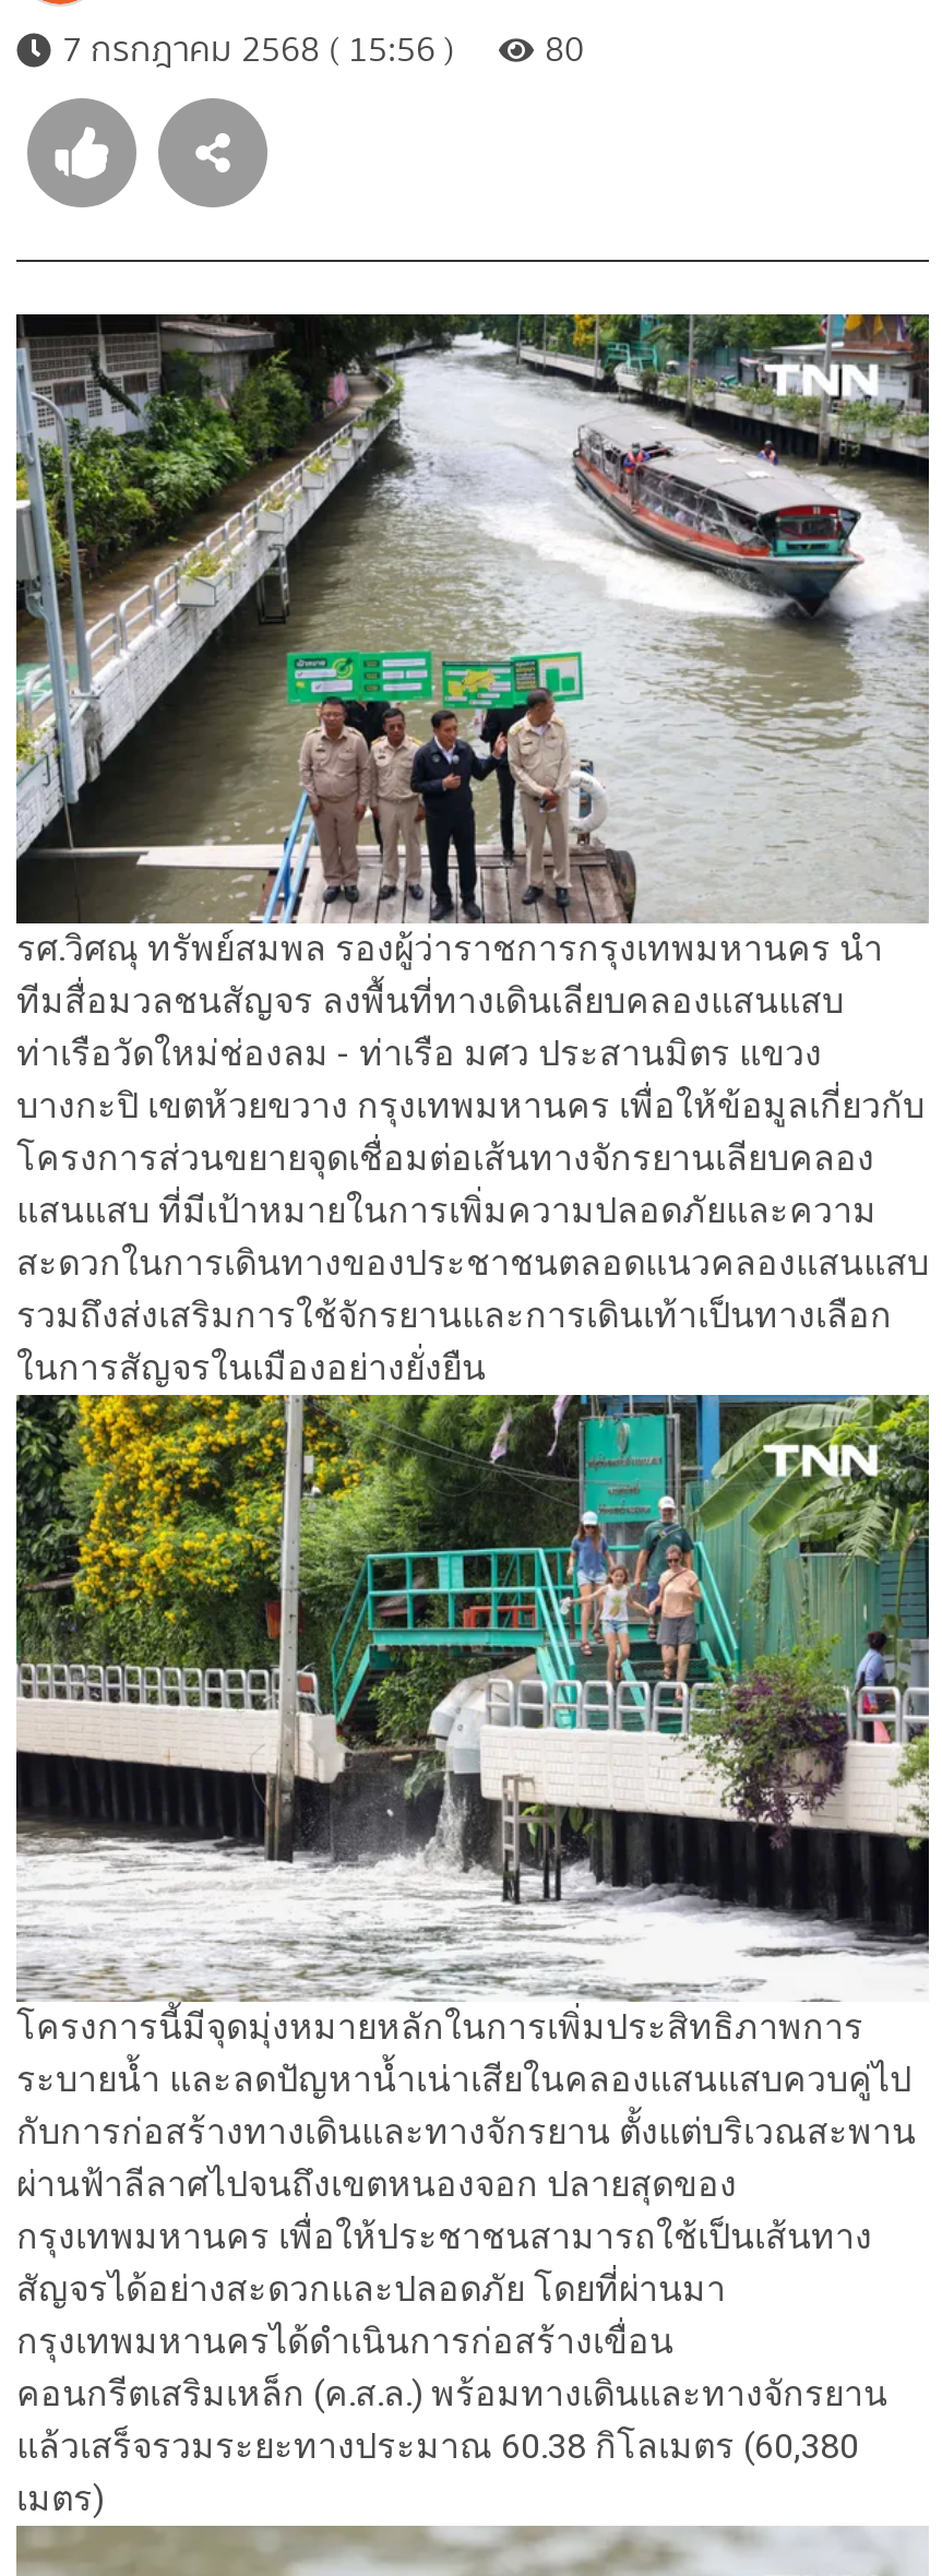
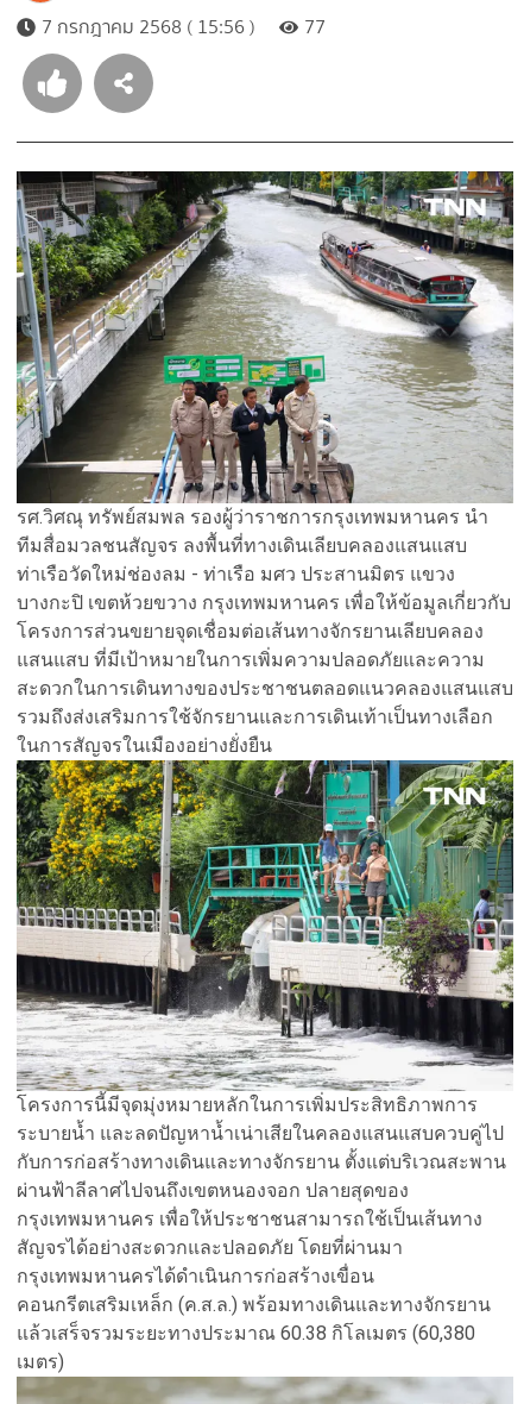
- 7 กรกฎาคม 2568 ( 15:56 ) 80
+ 7 กรกฎาคม 2568 ( 15:56 ) 77
